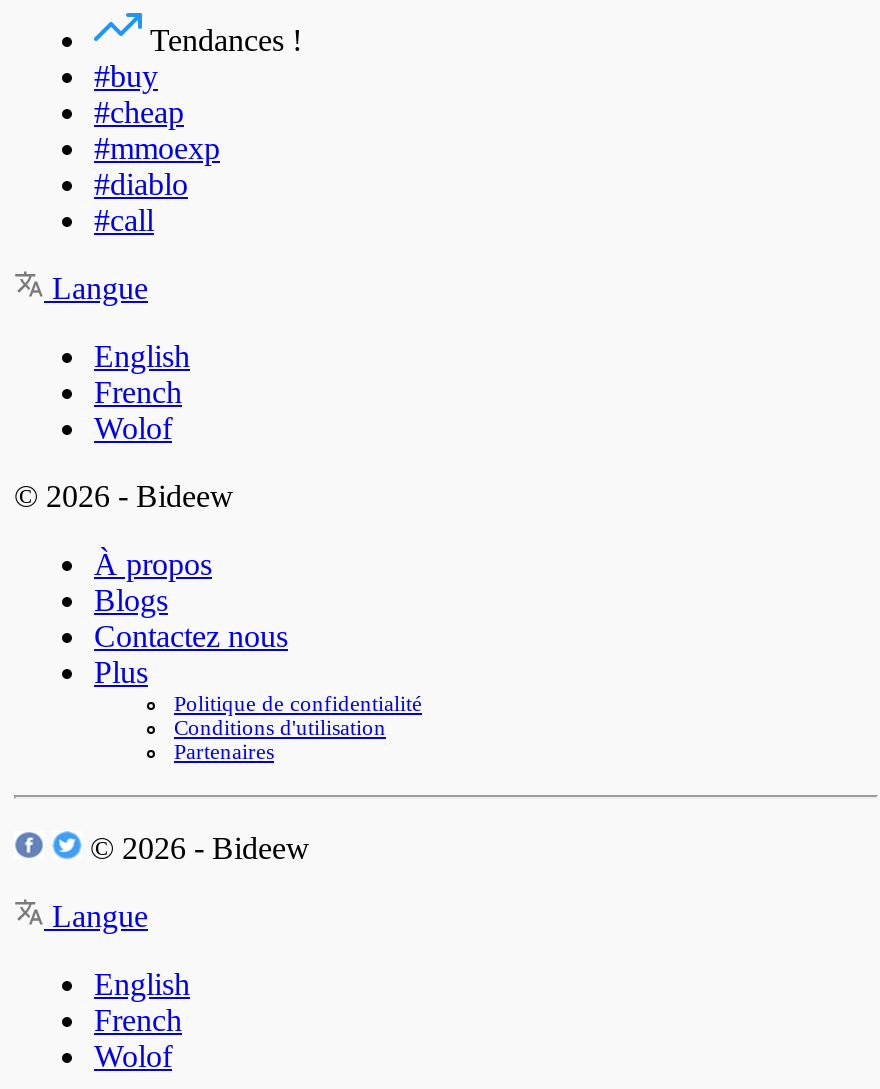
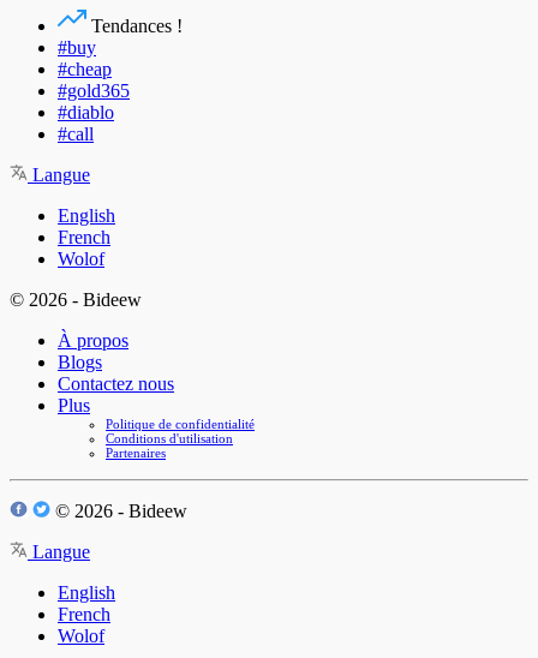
- #mmoexp
+ #gold365
